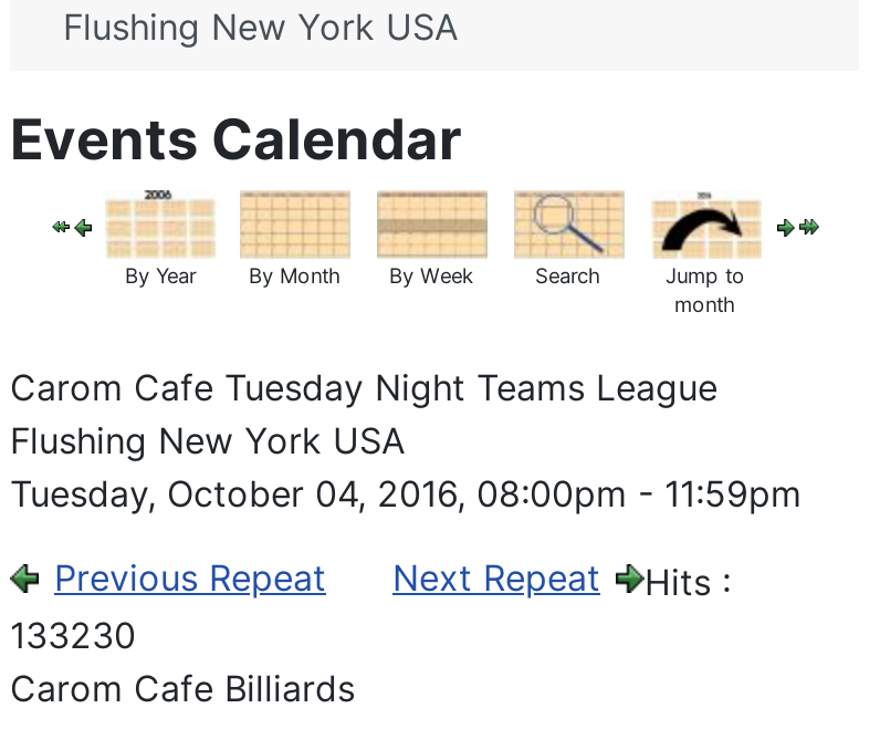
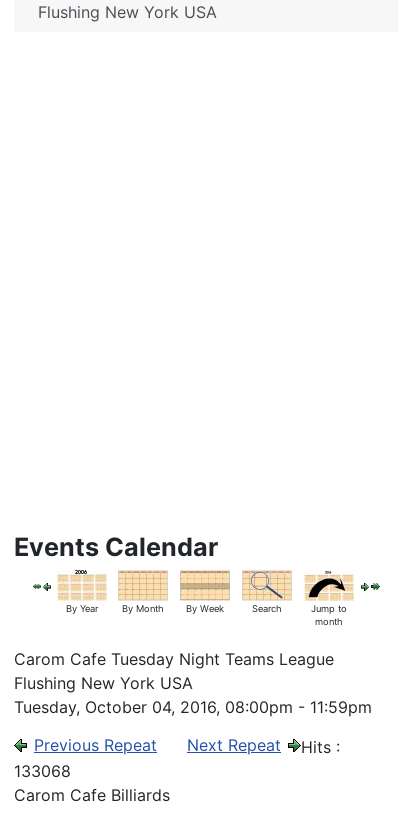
- 133230
+ 133068
